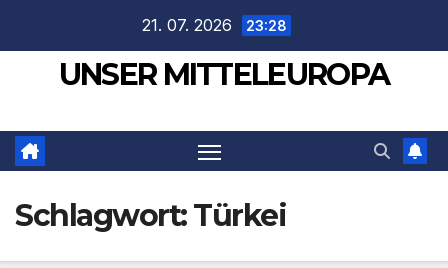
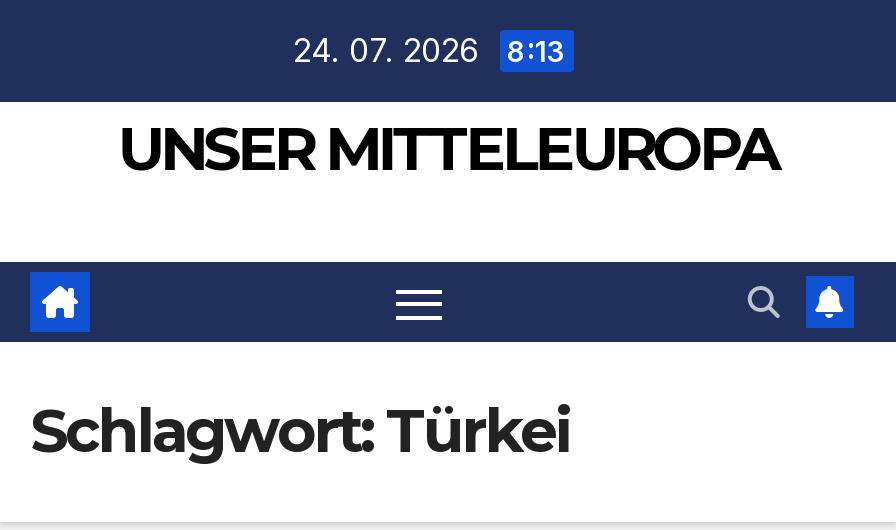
- 21. 07. 2026 23:28
+ 24. 07. 2026 8:13
